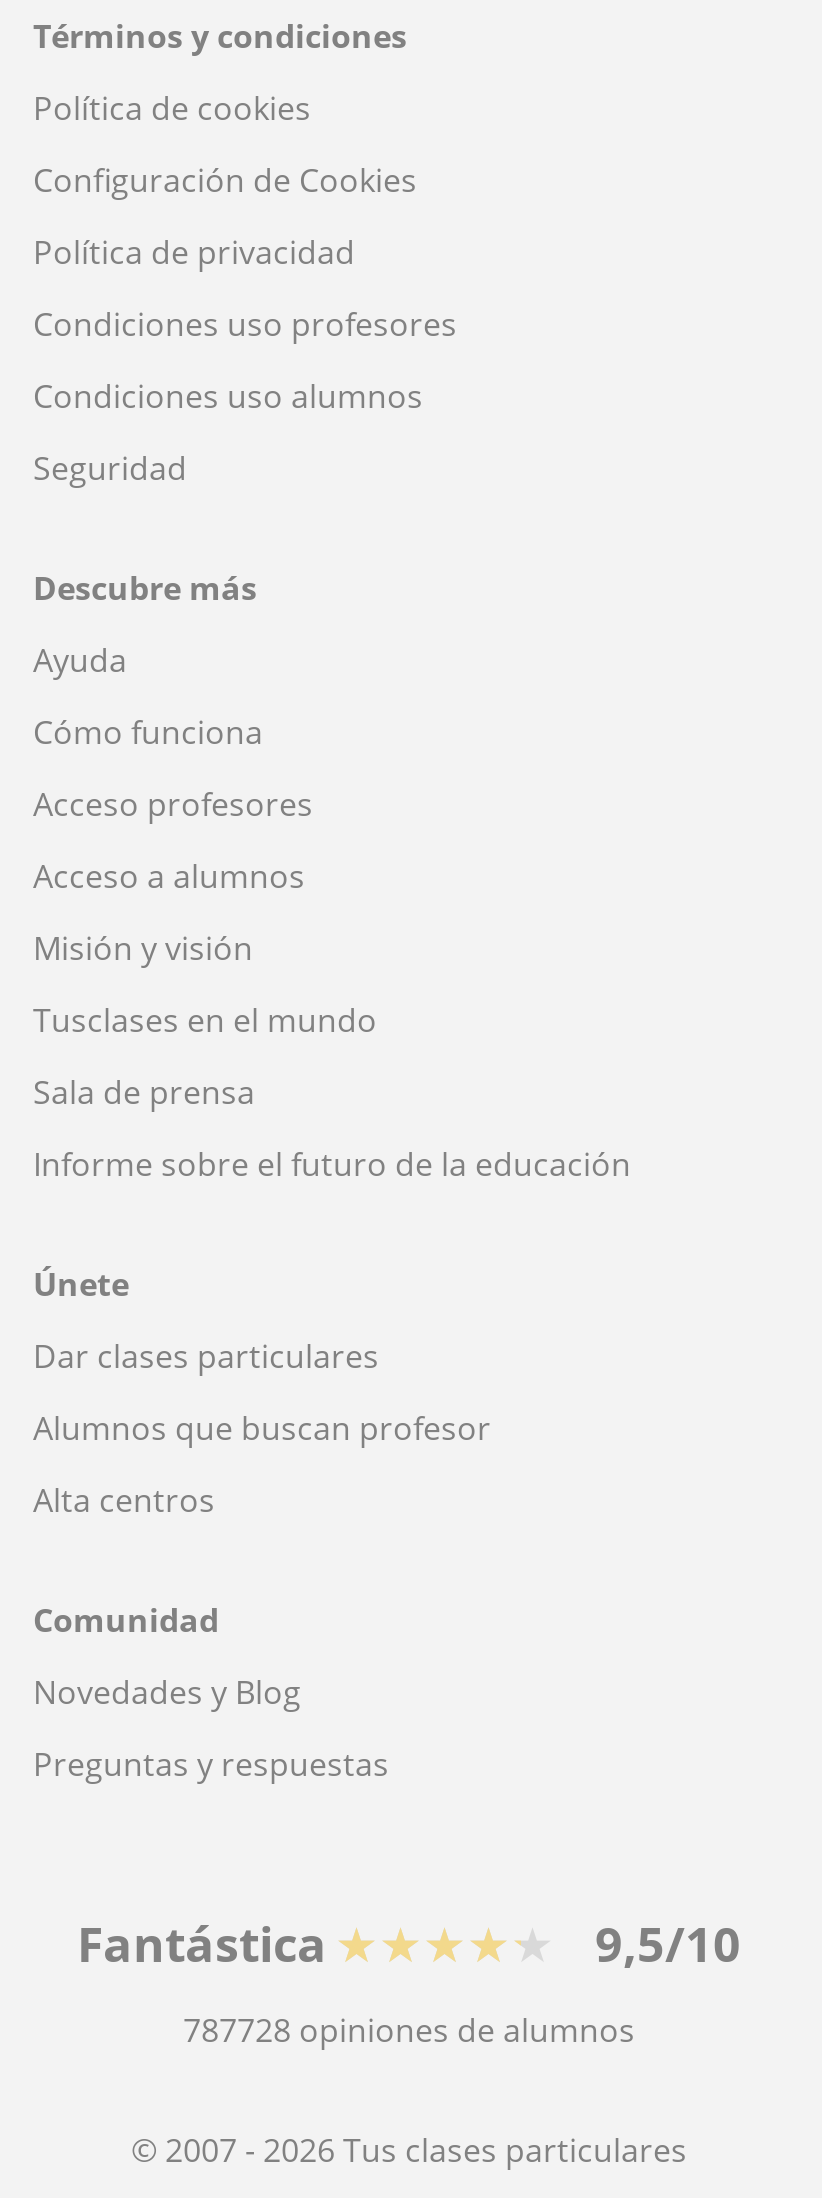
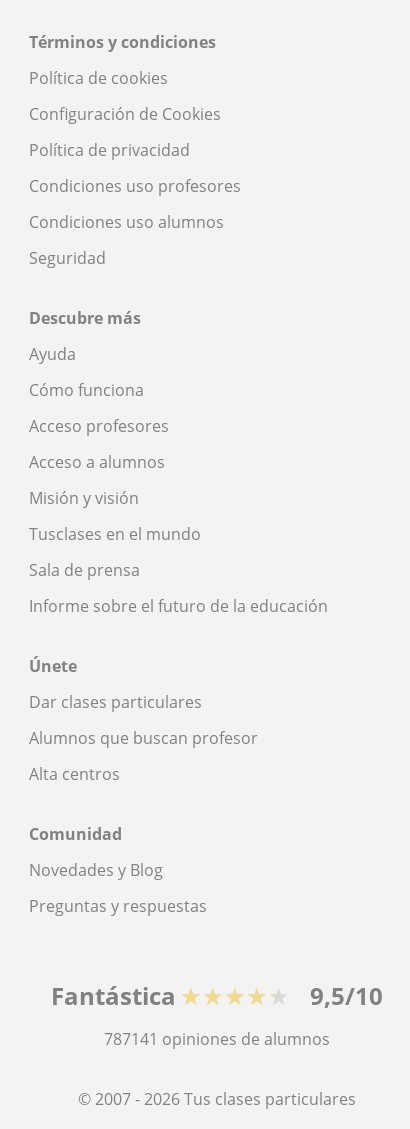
- 787728 opiniones de alumnos
+ 787141 opiniones de alumnos
